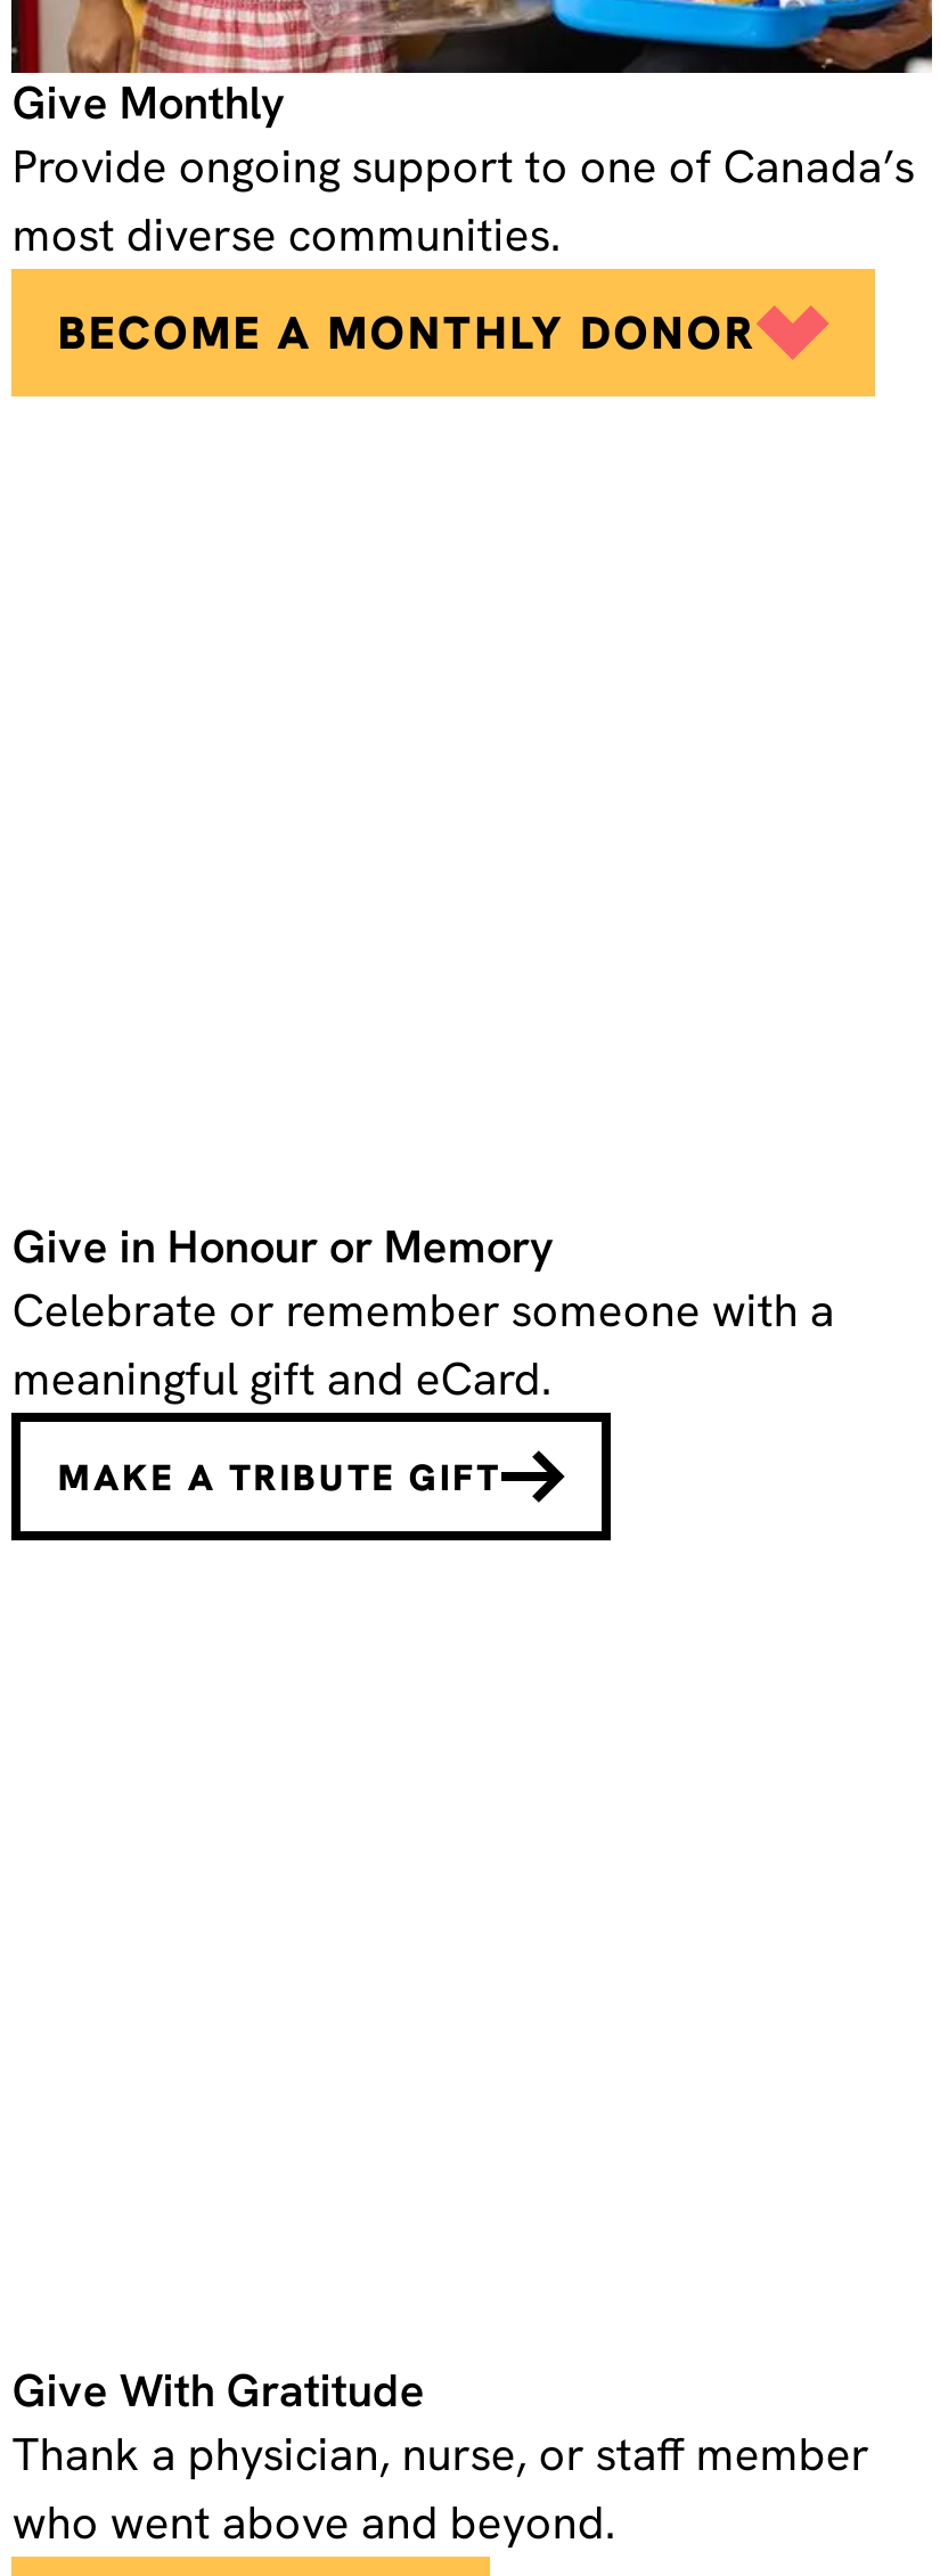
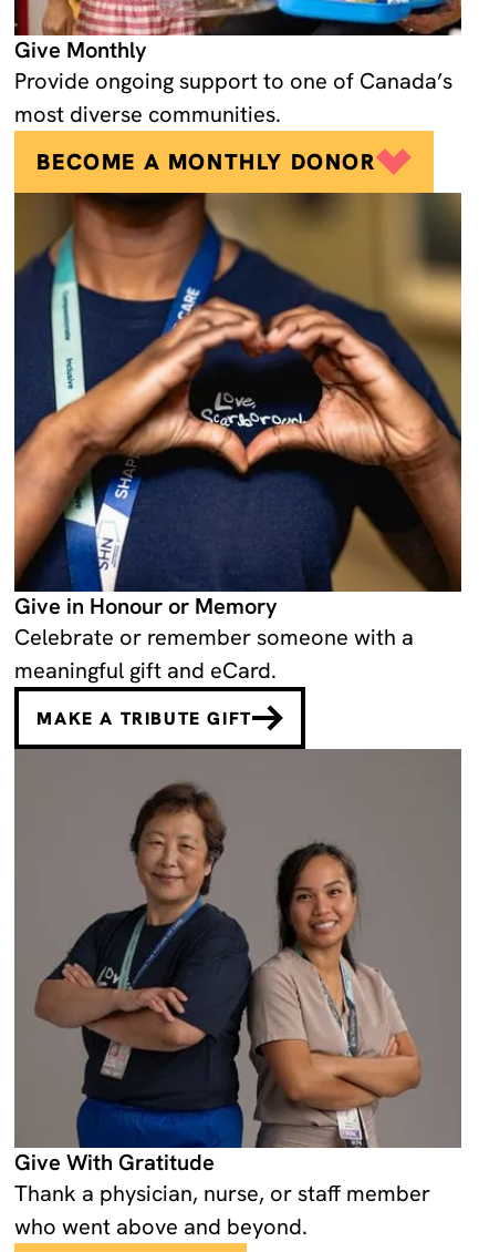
+ [image]

+ [image]
